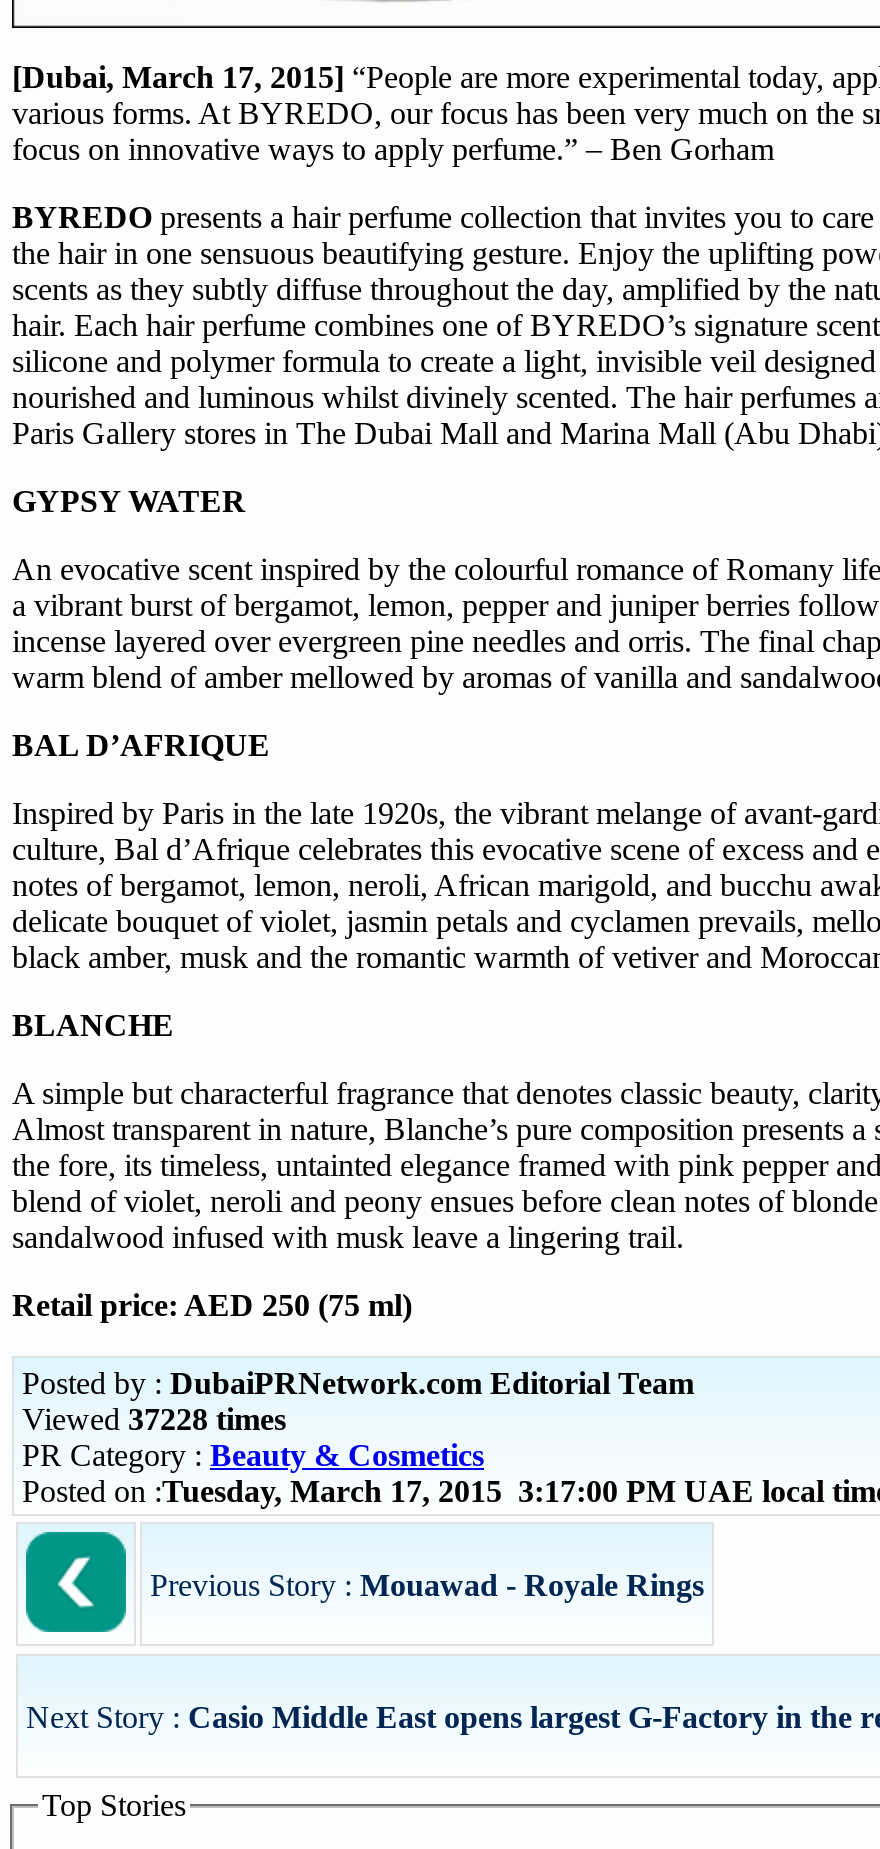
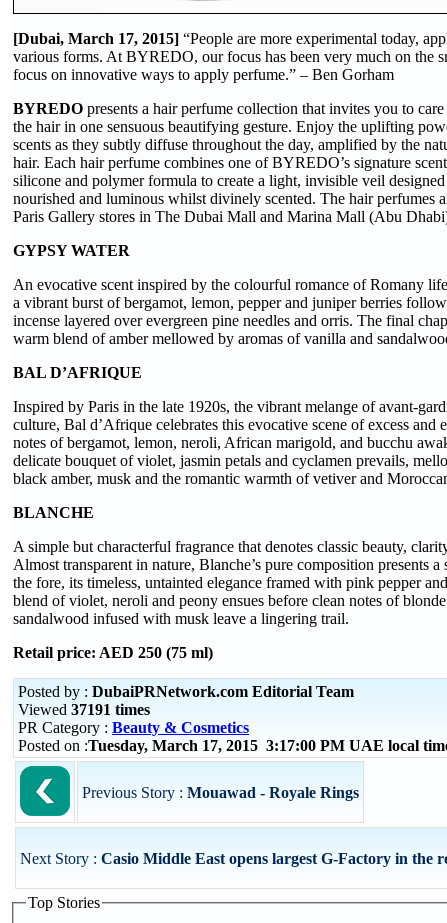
- Viewed 37228 times
+ Viewed 37191 times
